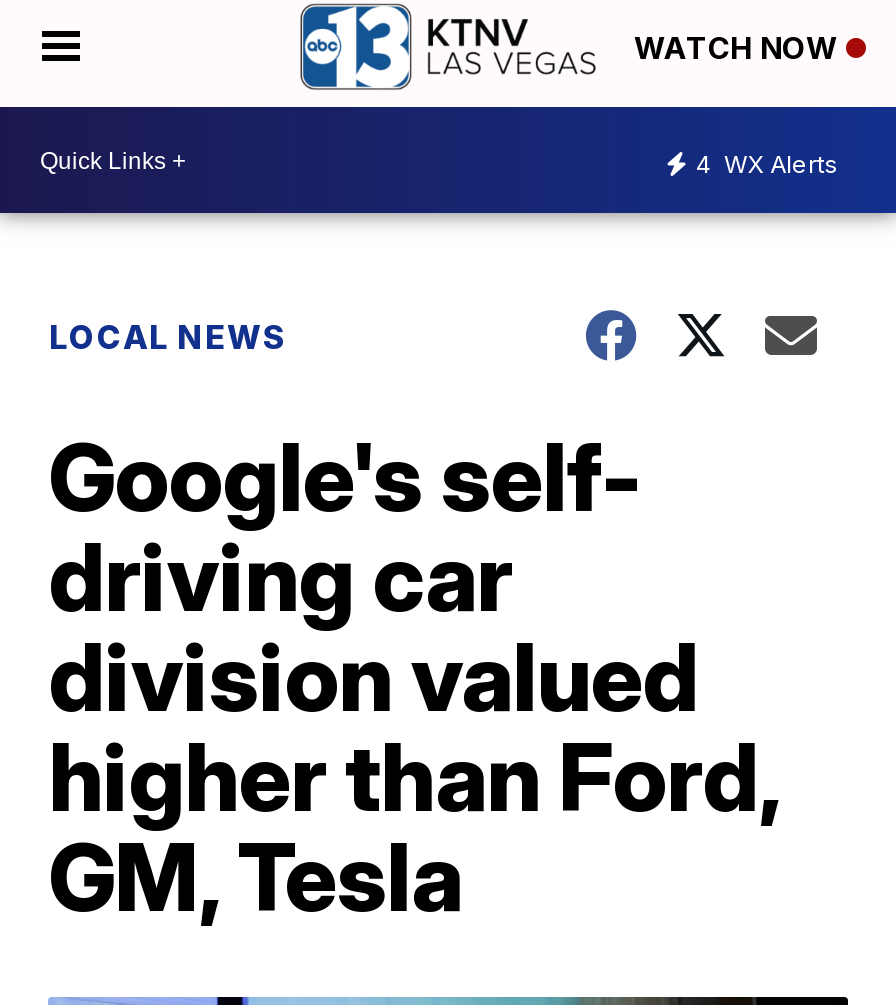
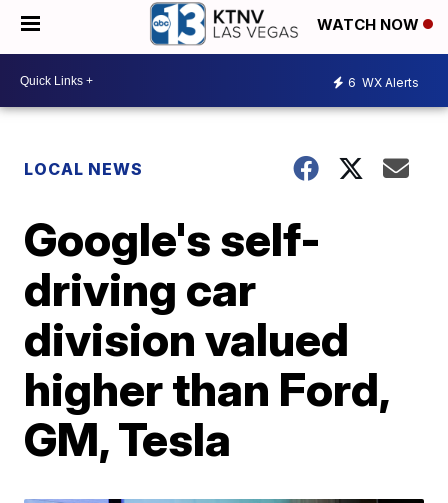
- 4 WX Alerts
+ 6 WX Alerts
